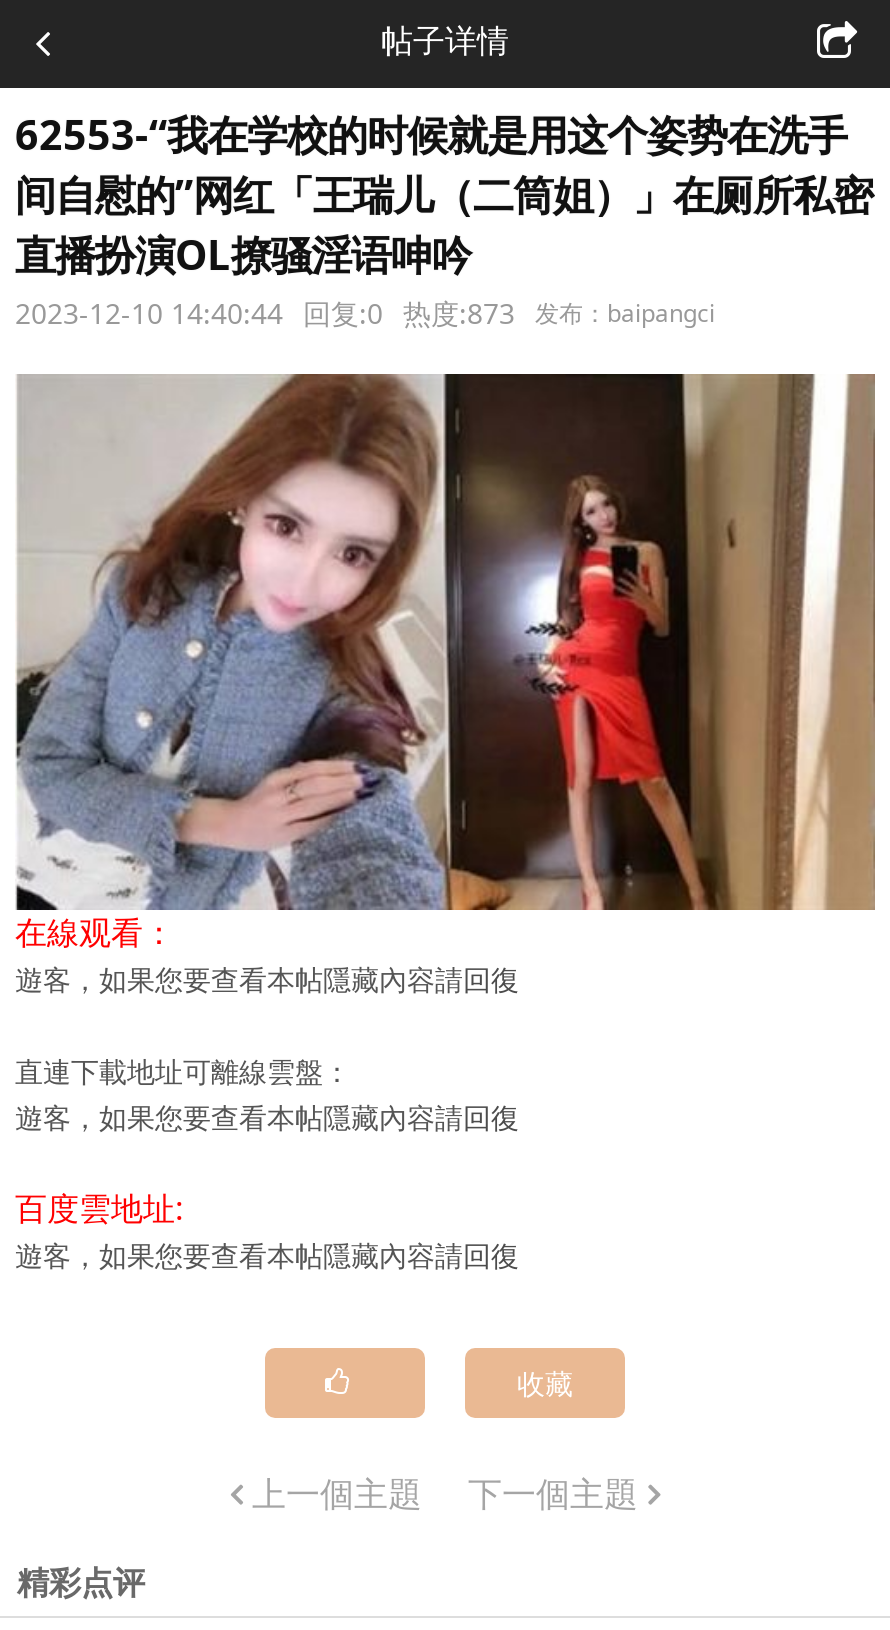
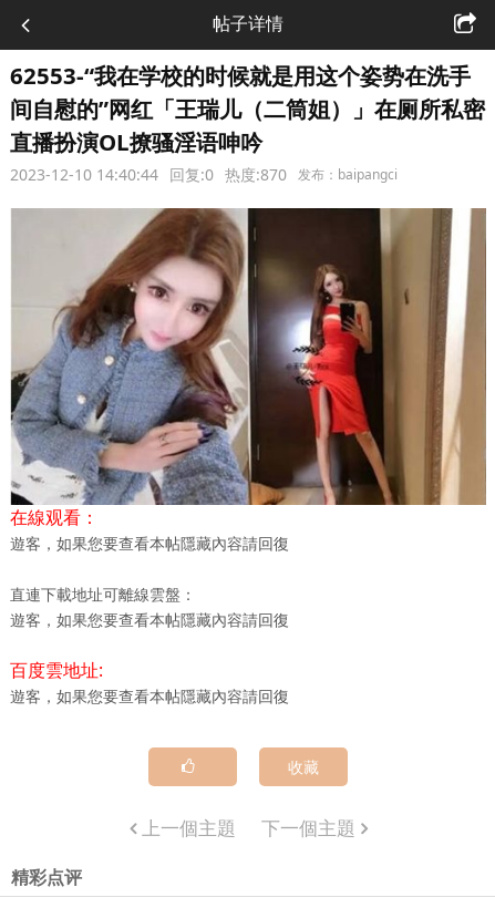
- 2023-12-10 14:40:44 回复:0 热度:873 发布：baipangci
+ 2023-12-10 14:40:44 回复:0 热度:870 发布：baipangci
